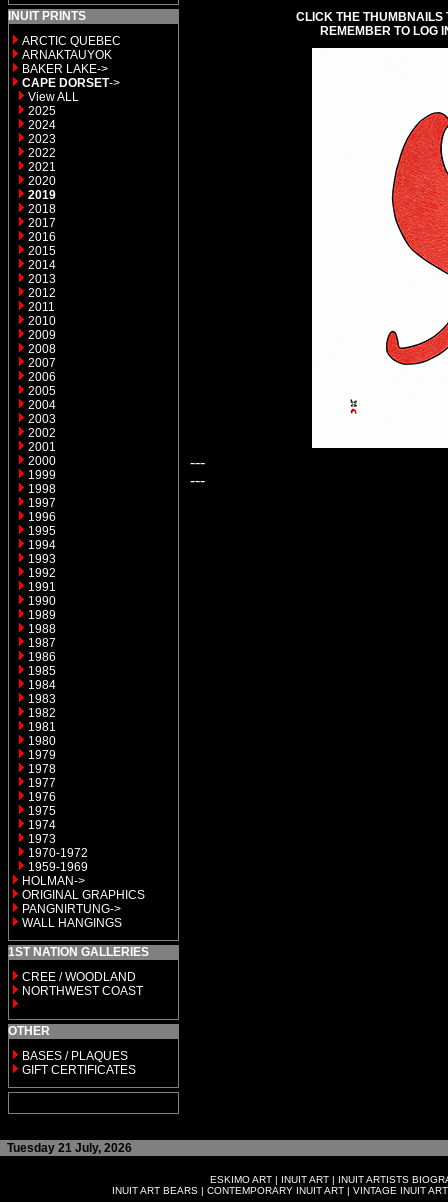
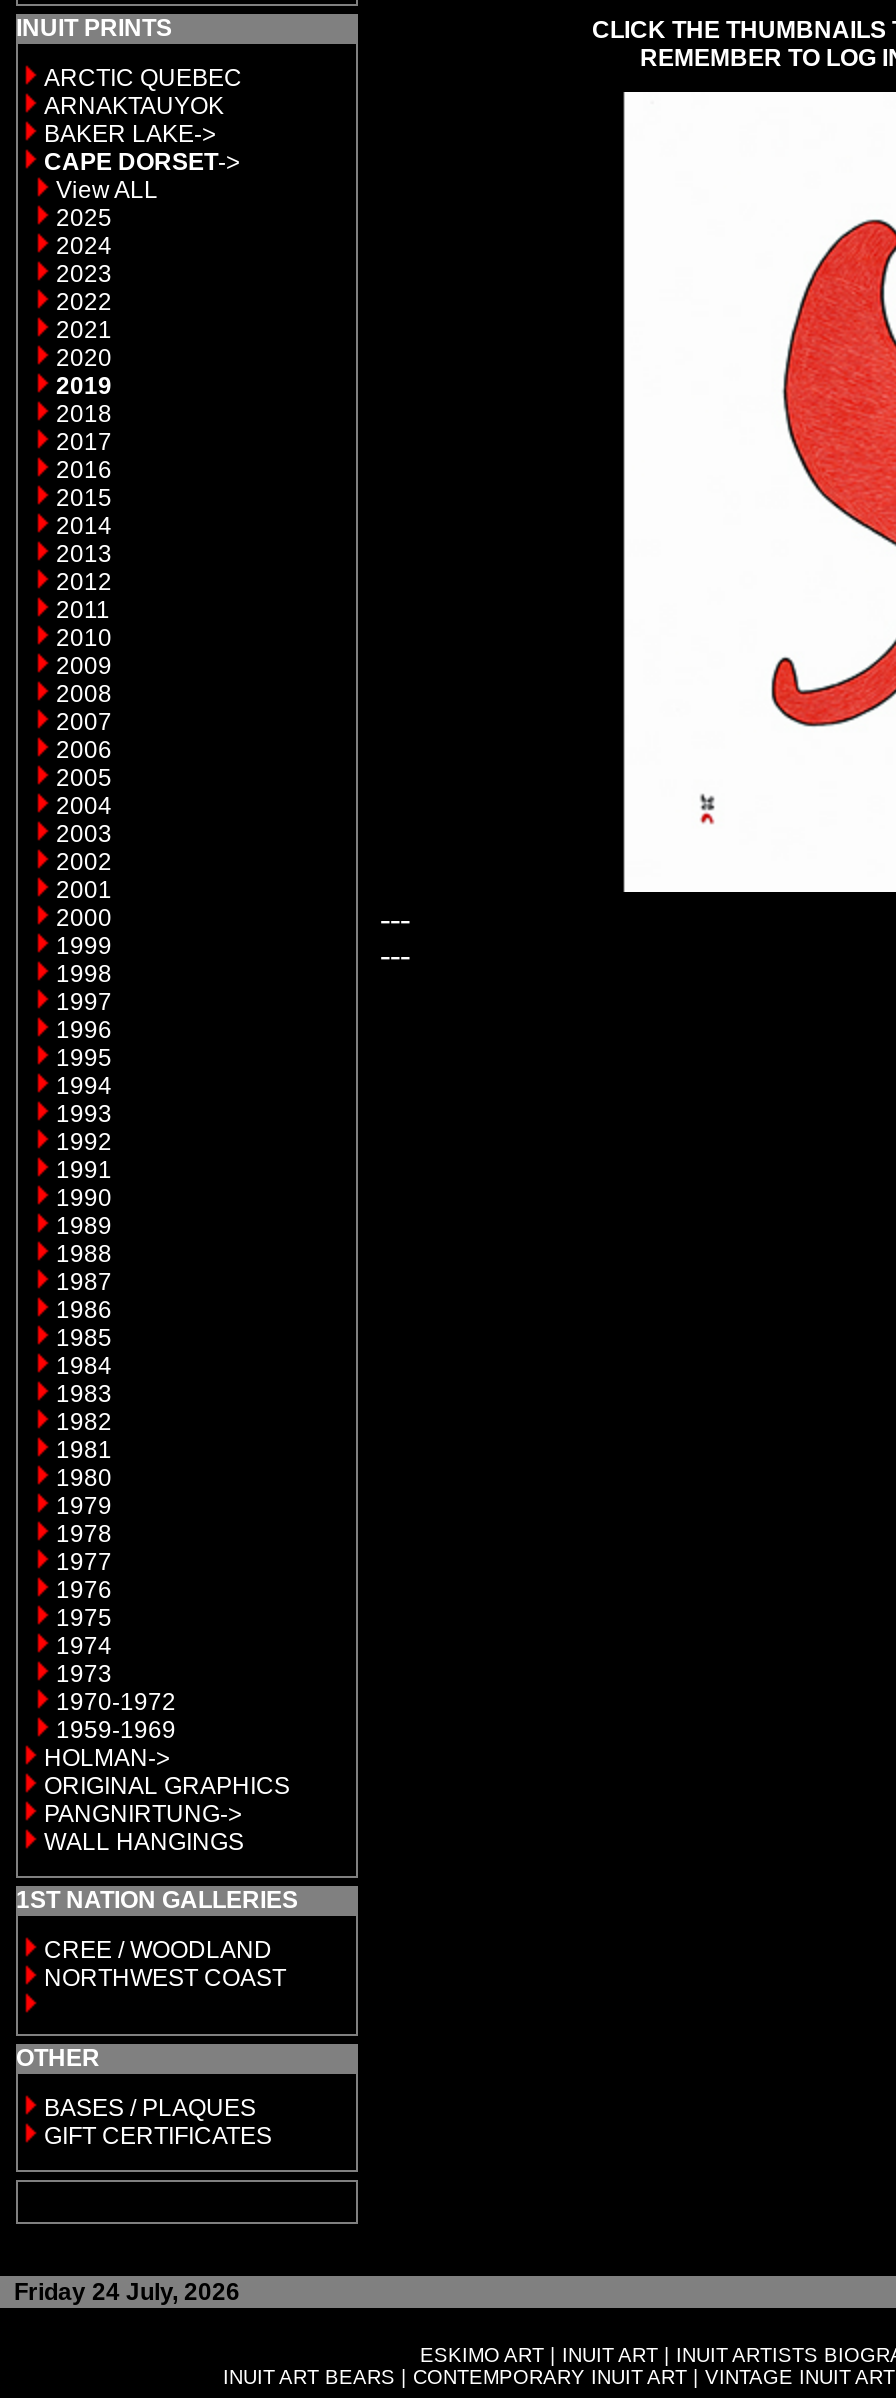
- Tuesday 21 July, 2026
+ Friday 24 July, 2026
